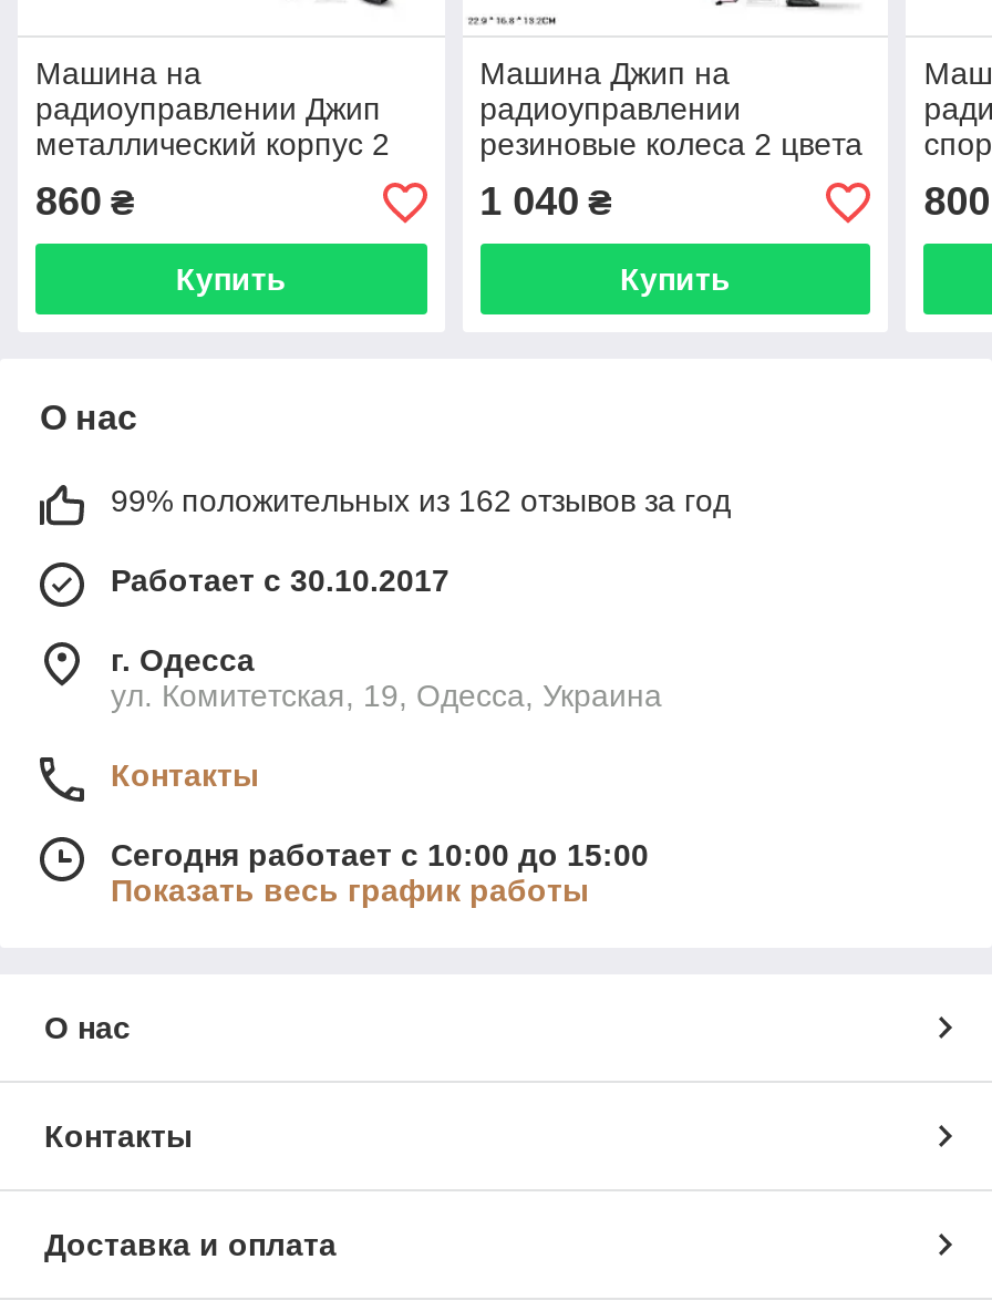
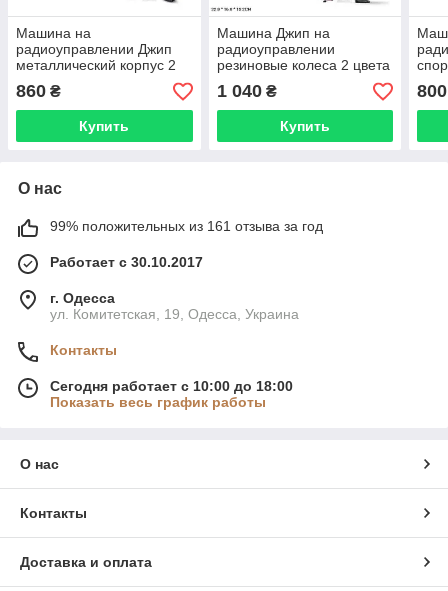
- 99% положительных из 162 отзывов за год
+ 99% положительных из 161 отзыва за год

- Сегодня работает с 10:00 до 15:00
+ Сегодня работает с 10:00 до 18:00
